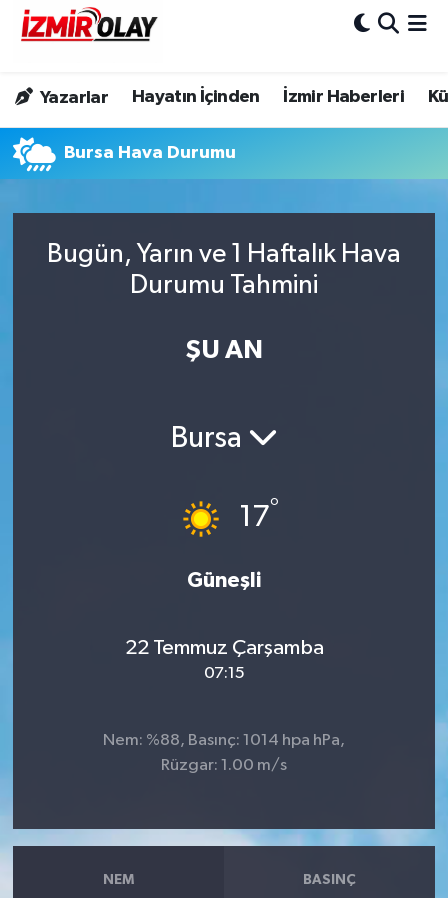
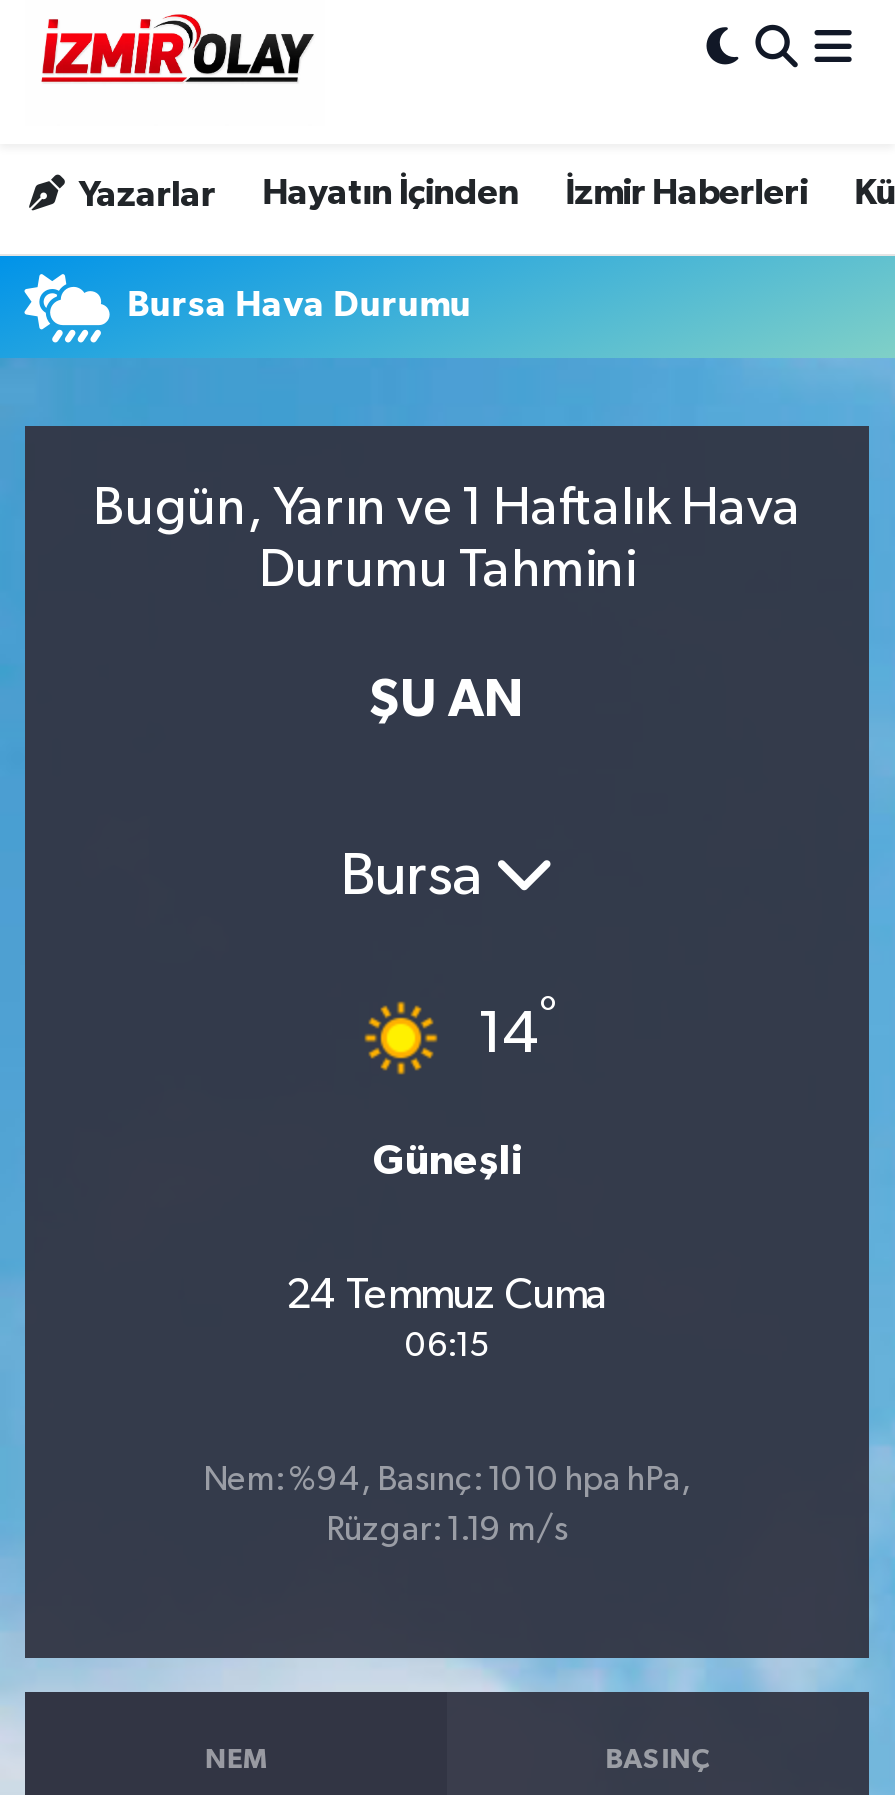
- 17°
+ 14°

- 22 Temmuz Çarşamba
+ 24 Temmuz Cuma

- 07:15
+ 06:15

- Nem: %88, Basınç: 1014 hpa hPa,
+ Nem: %94, Basınç: 1010 hpa hPa,

- Rüzgar: 1.00 m/s
+ Rüzgar: 1.19 m/s
